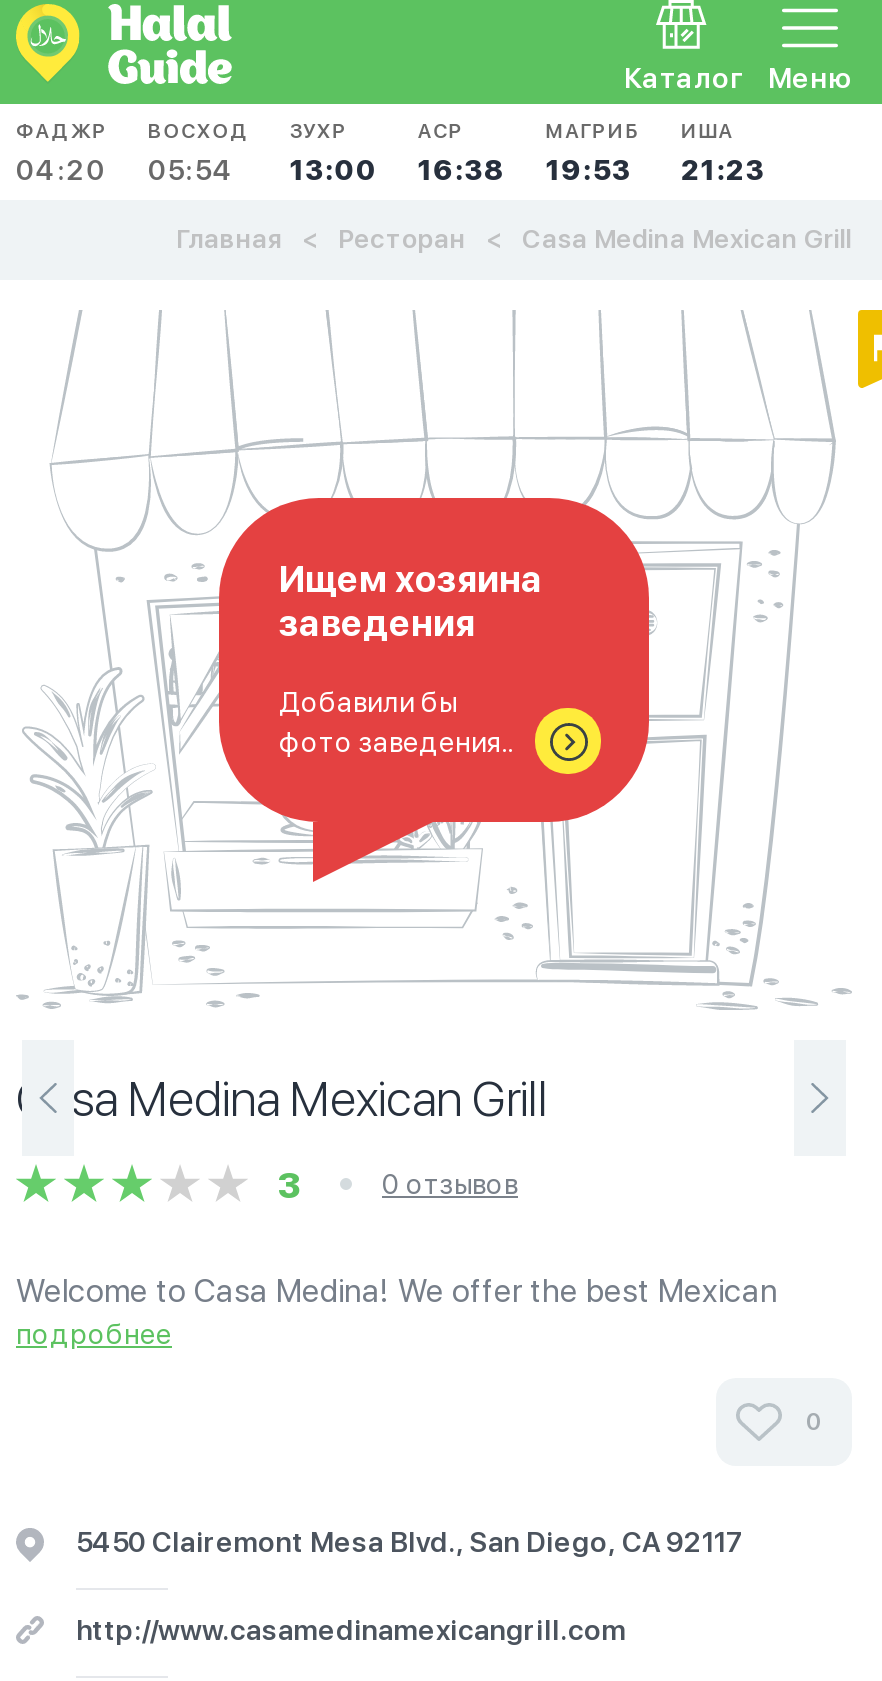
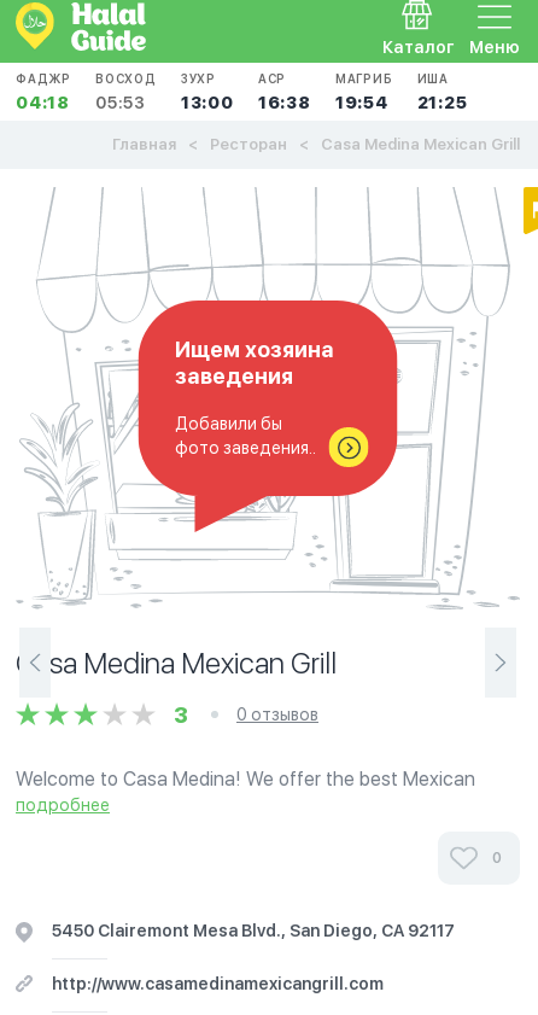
- 04:20
+ 04:18

- 05:54
+ 05:53

- 19:53
+ 19:54

- 21:23
+ 21:25
